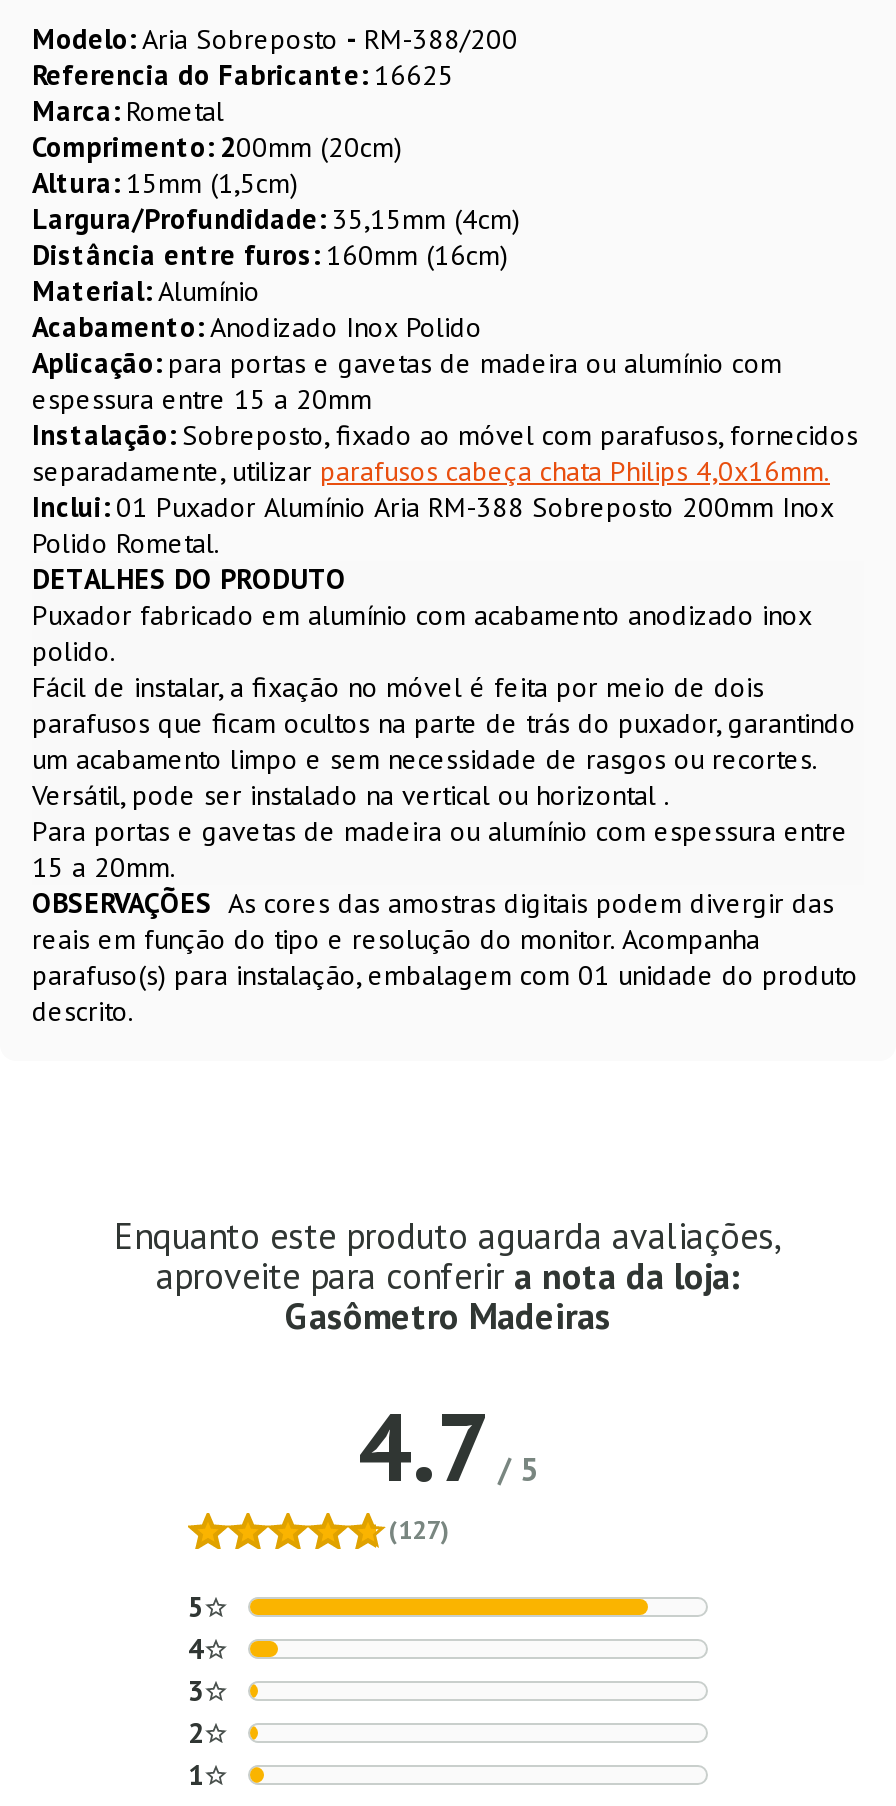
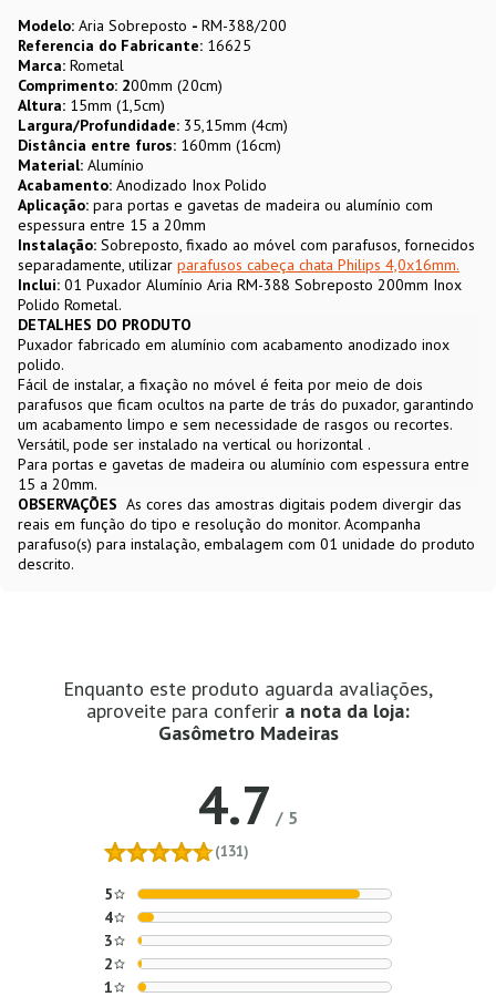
- (127)
+ (131)
